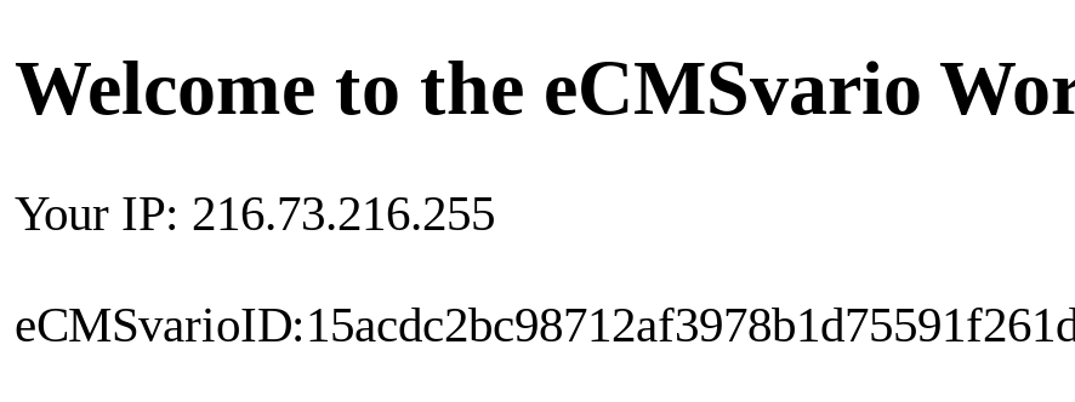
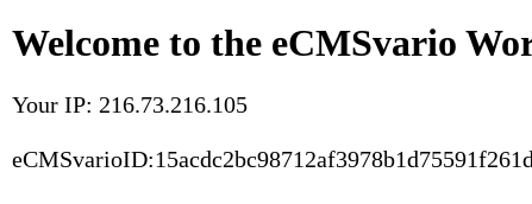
- Your IP: 216.73.216.255
+ Your IP: 216.73.216.105
